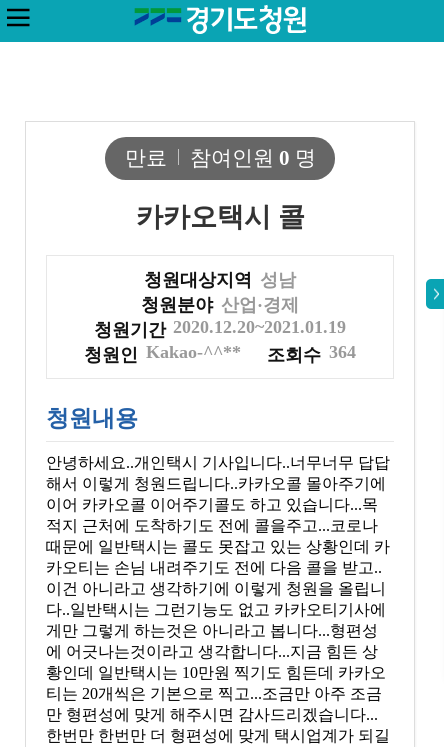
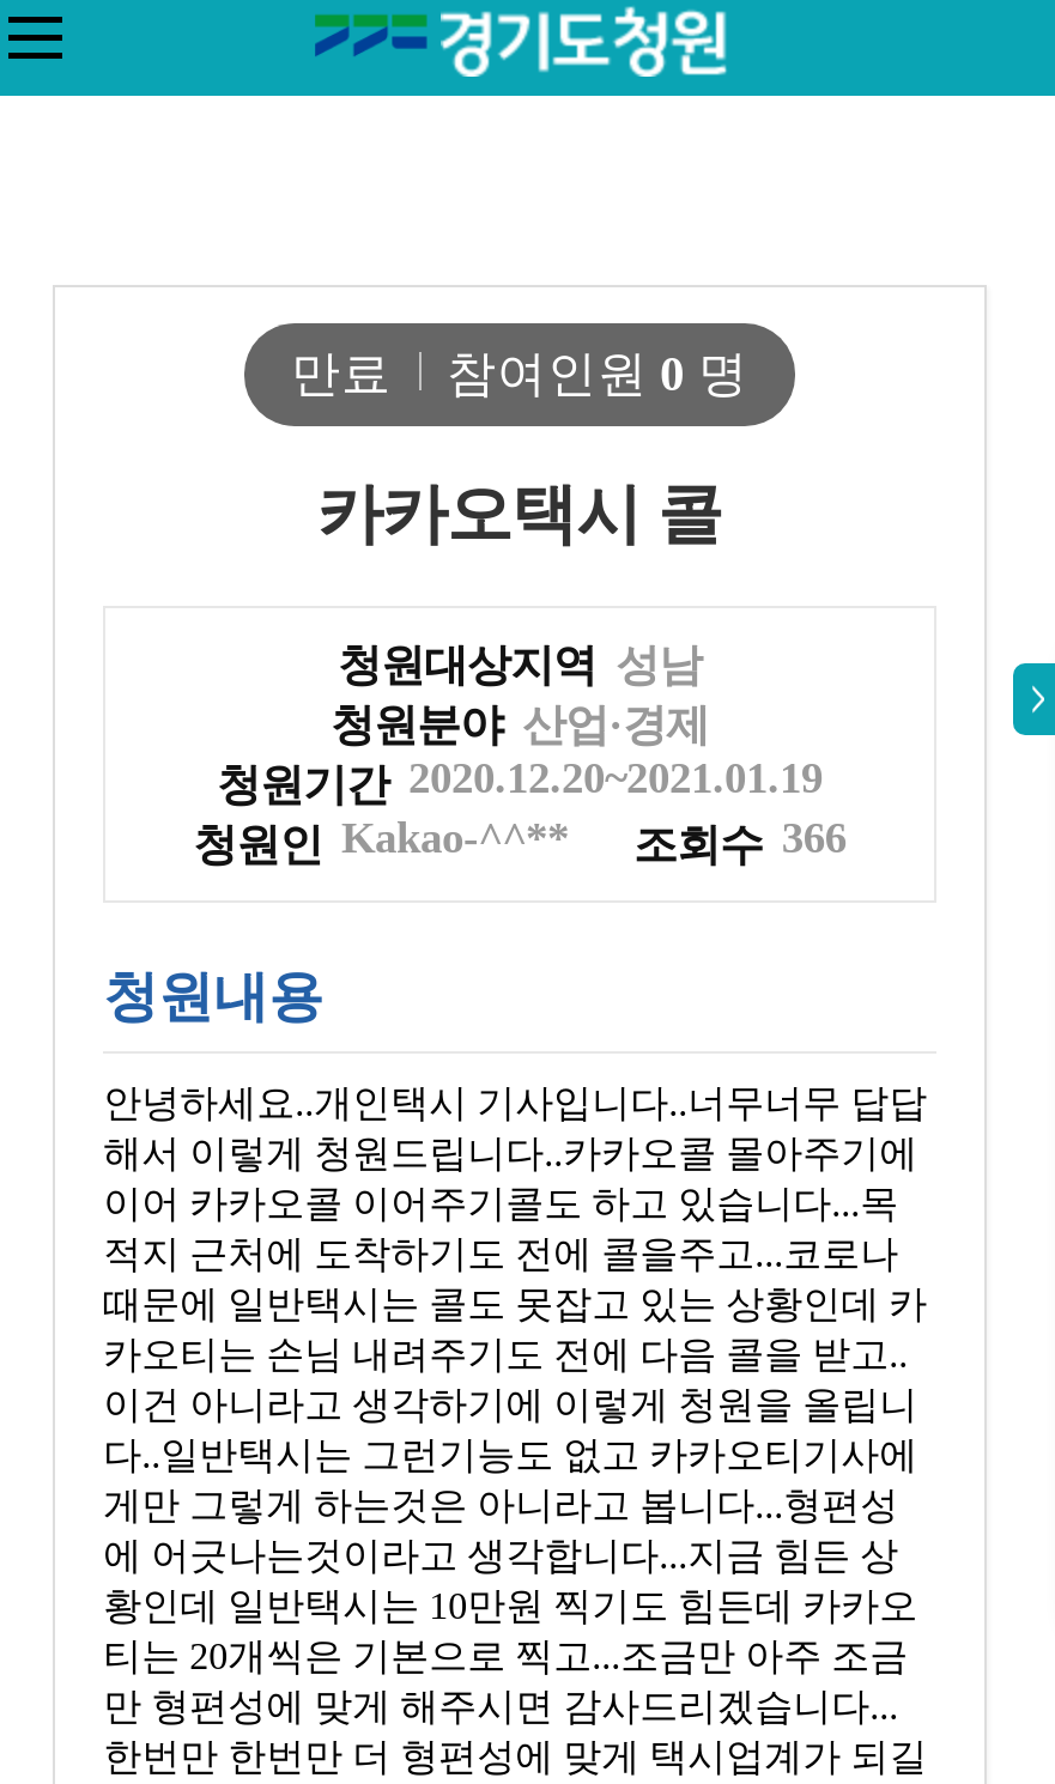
- 청원인 Kakao-^^** 조회수 364
+ 청원인 Kakao-^^** 조회수 366
